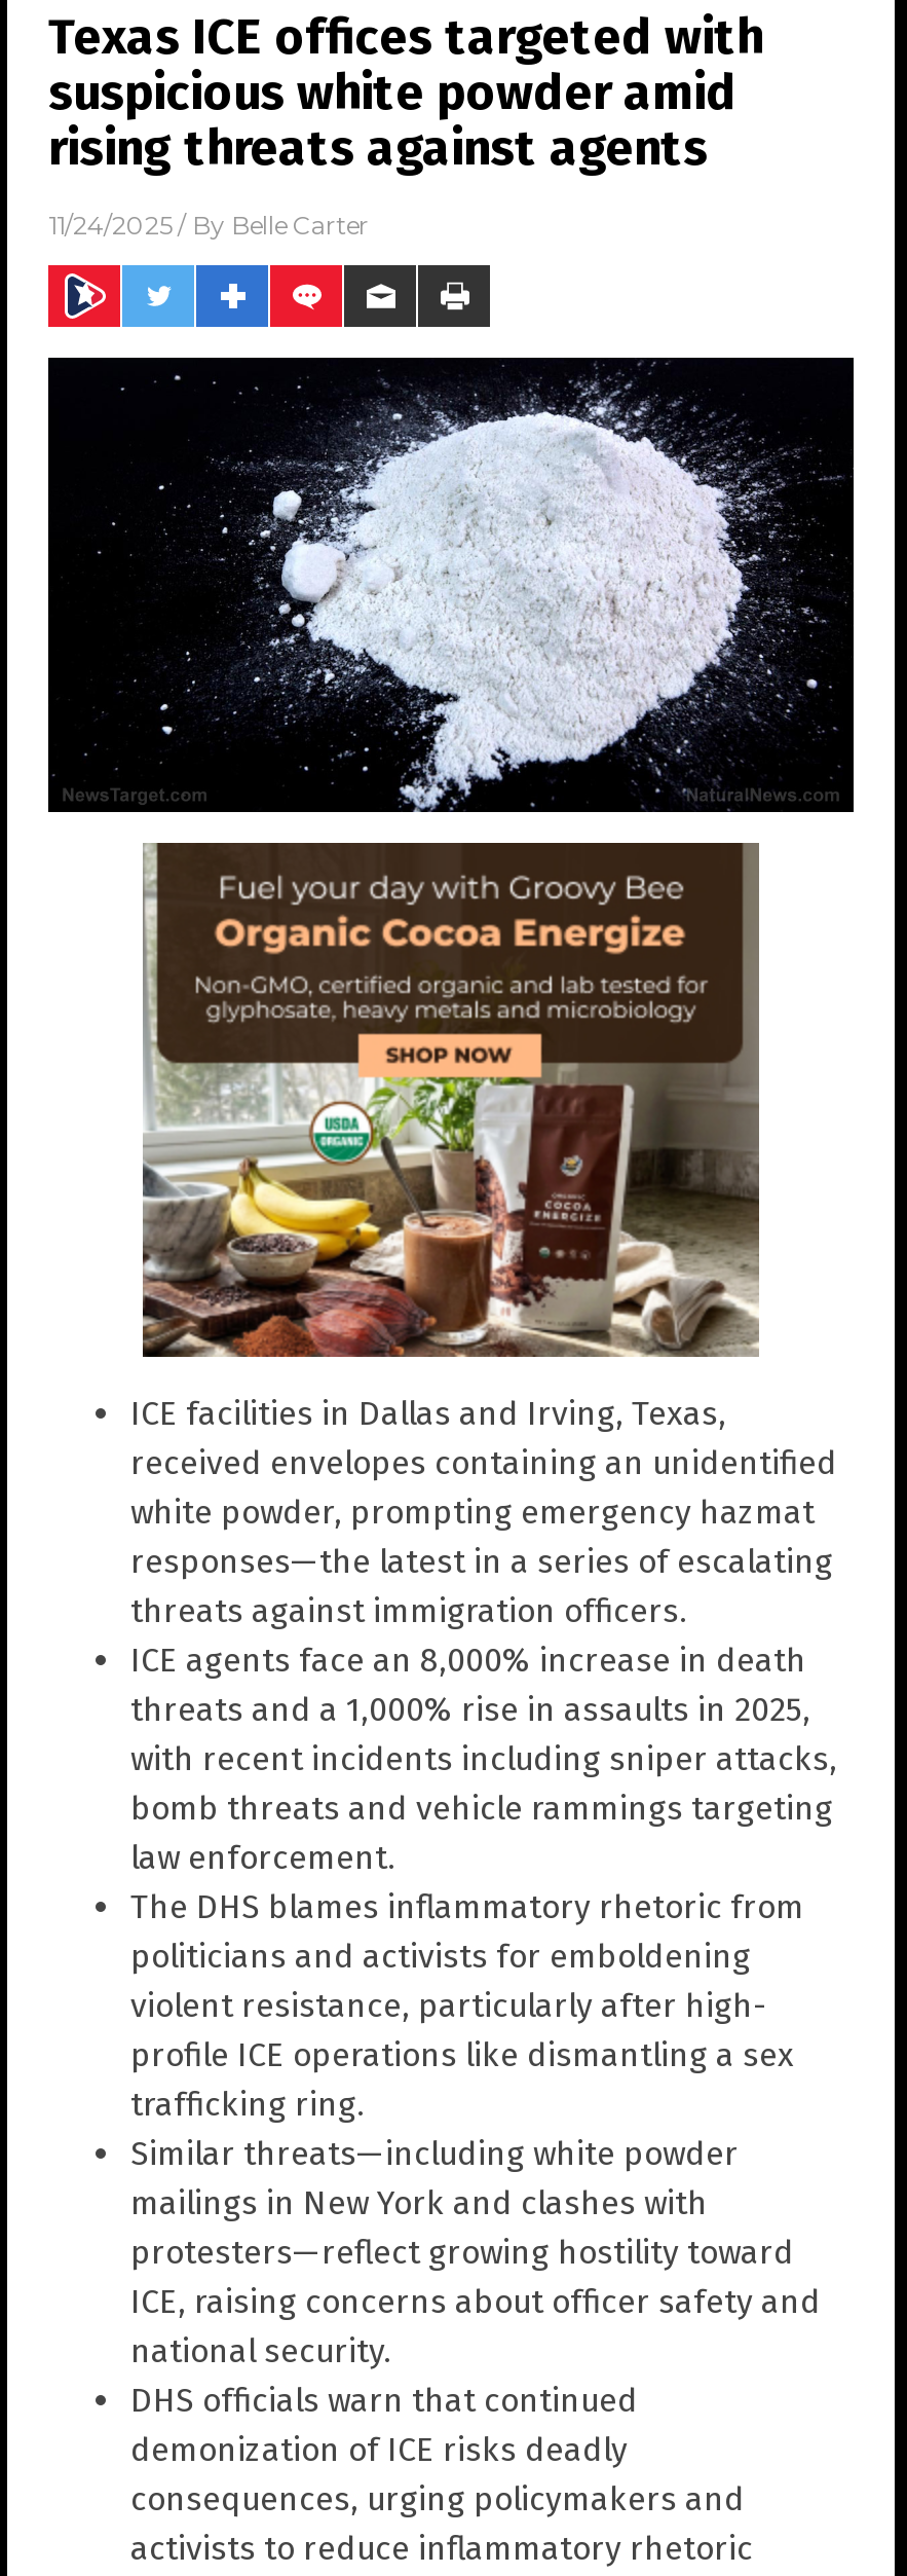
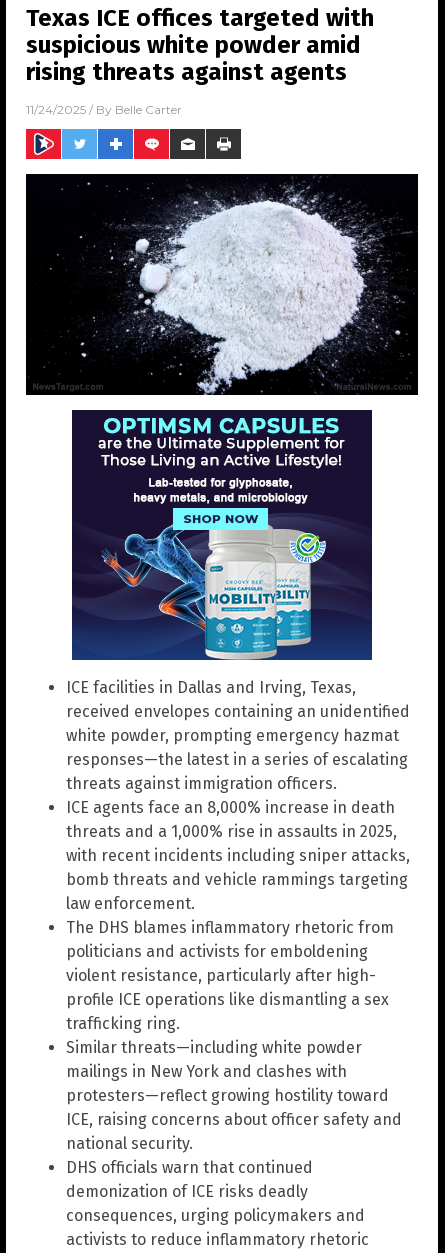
- [image]
+ [image]
